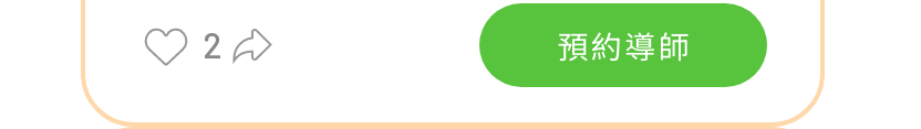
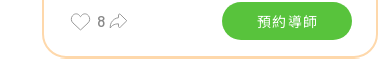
- 2
+ 8
